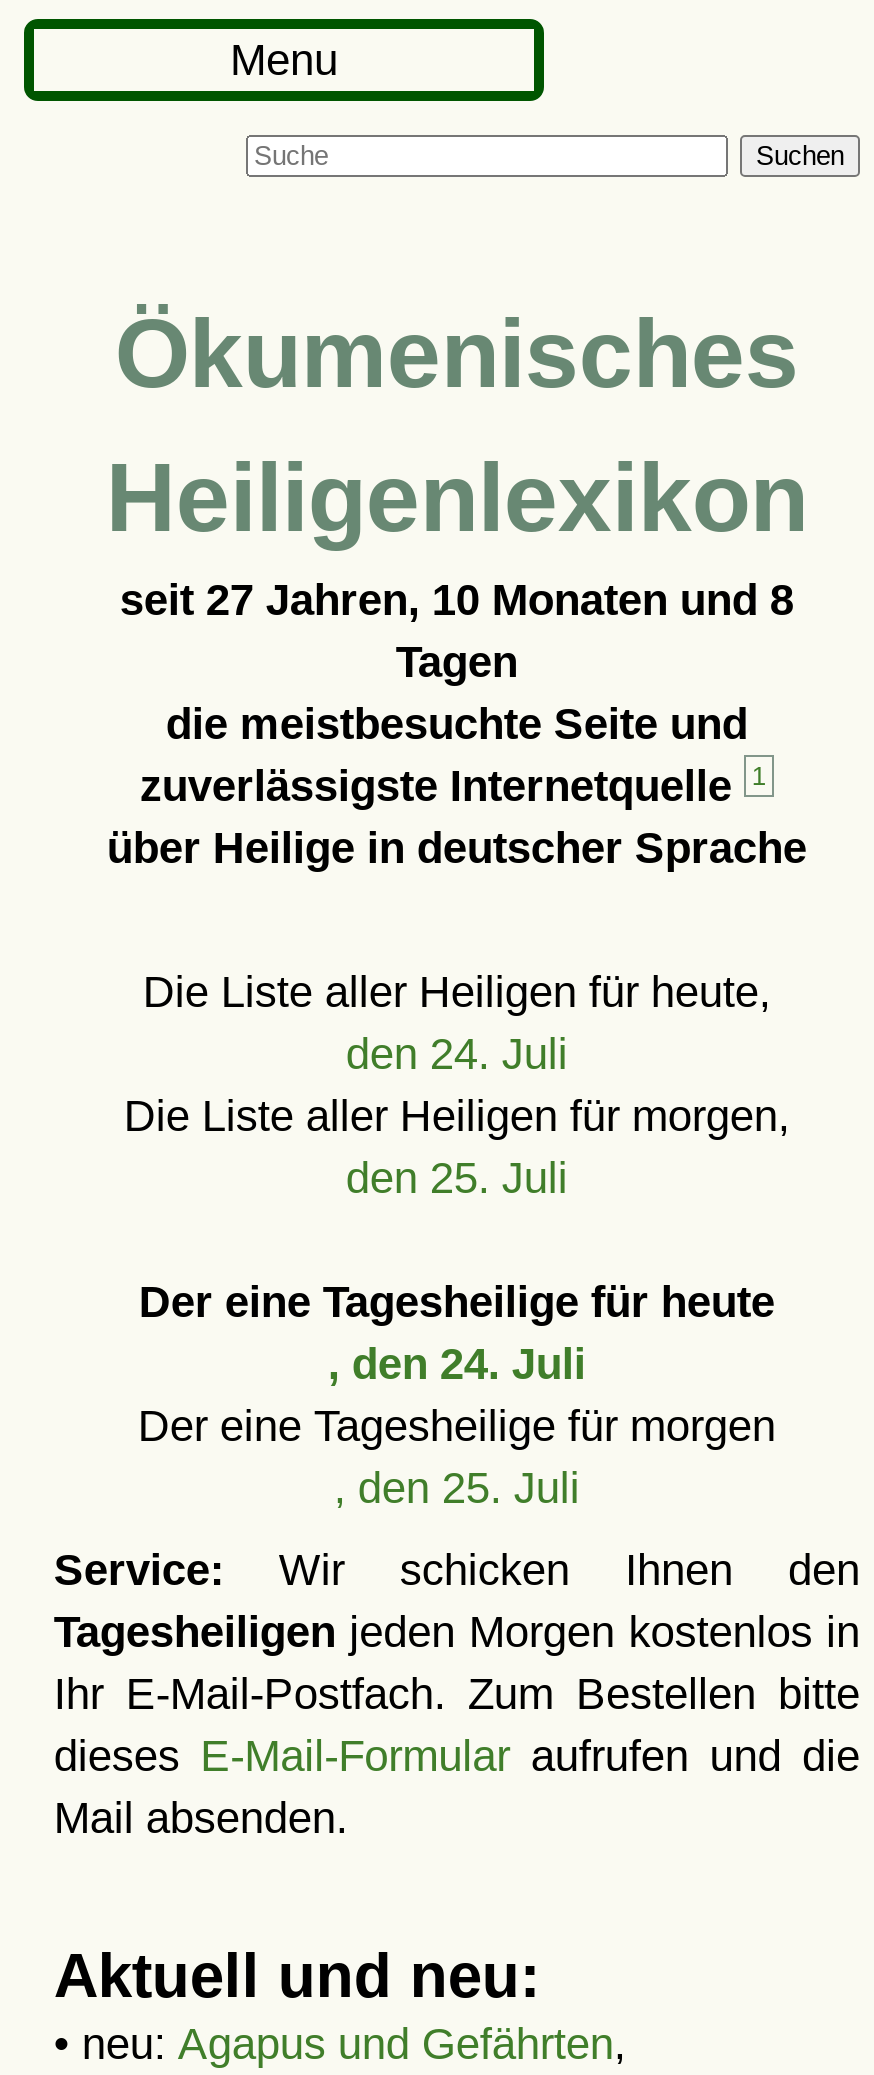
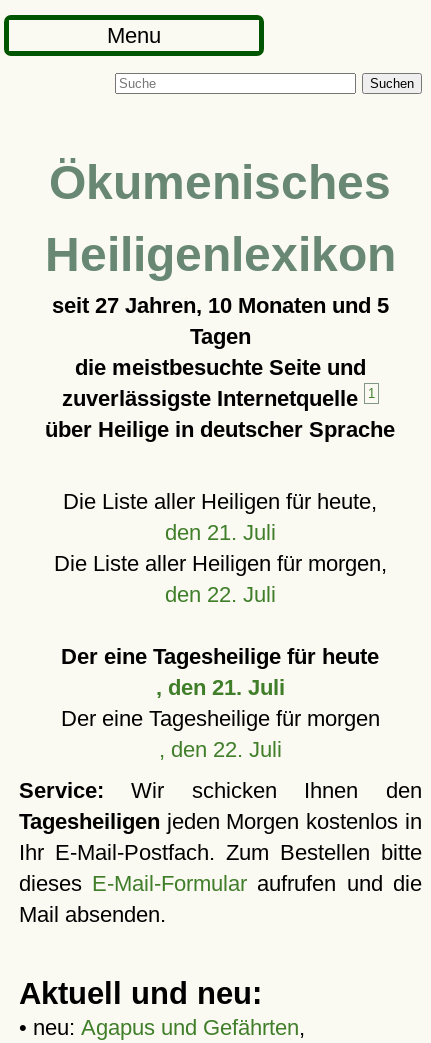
- seit 27 Jahren, 10 Monaten und 8
+ seit 27 Jahren, 10 Monaten und 5

- den 24. Juli
+ den 21. Juli

- den 25. Juli
+ den 22. Juli

- , den 24. Juli
+ , den 21. Juli

- , den 25. Juli
+ , den 22. Juli
